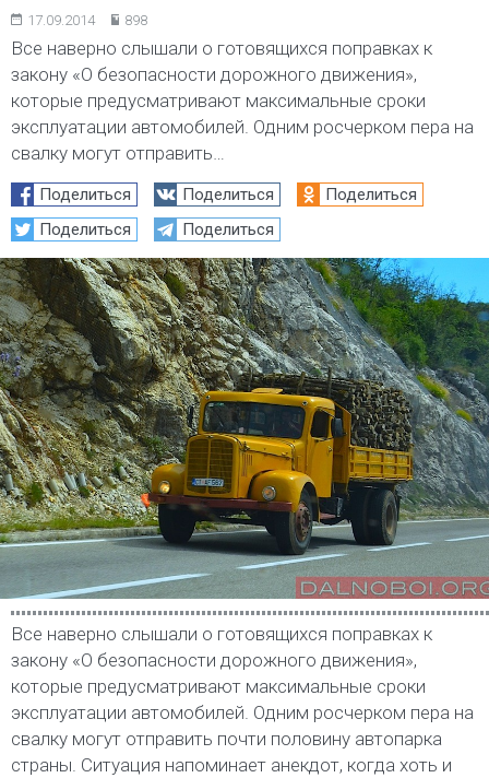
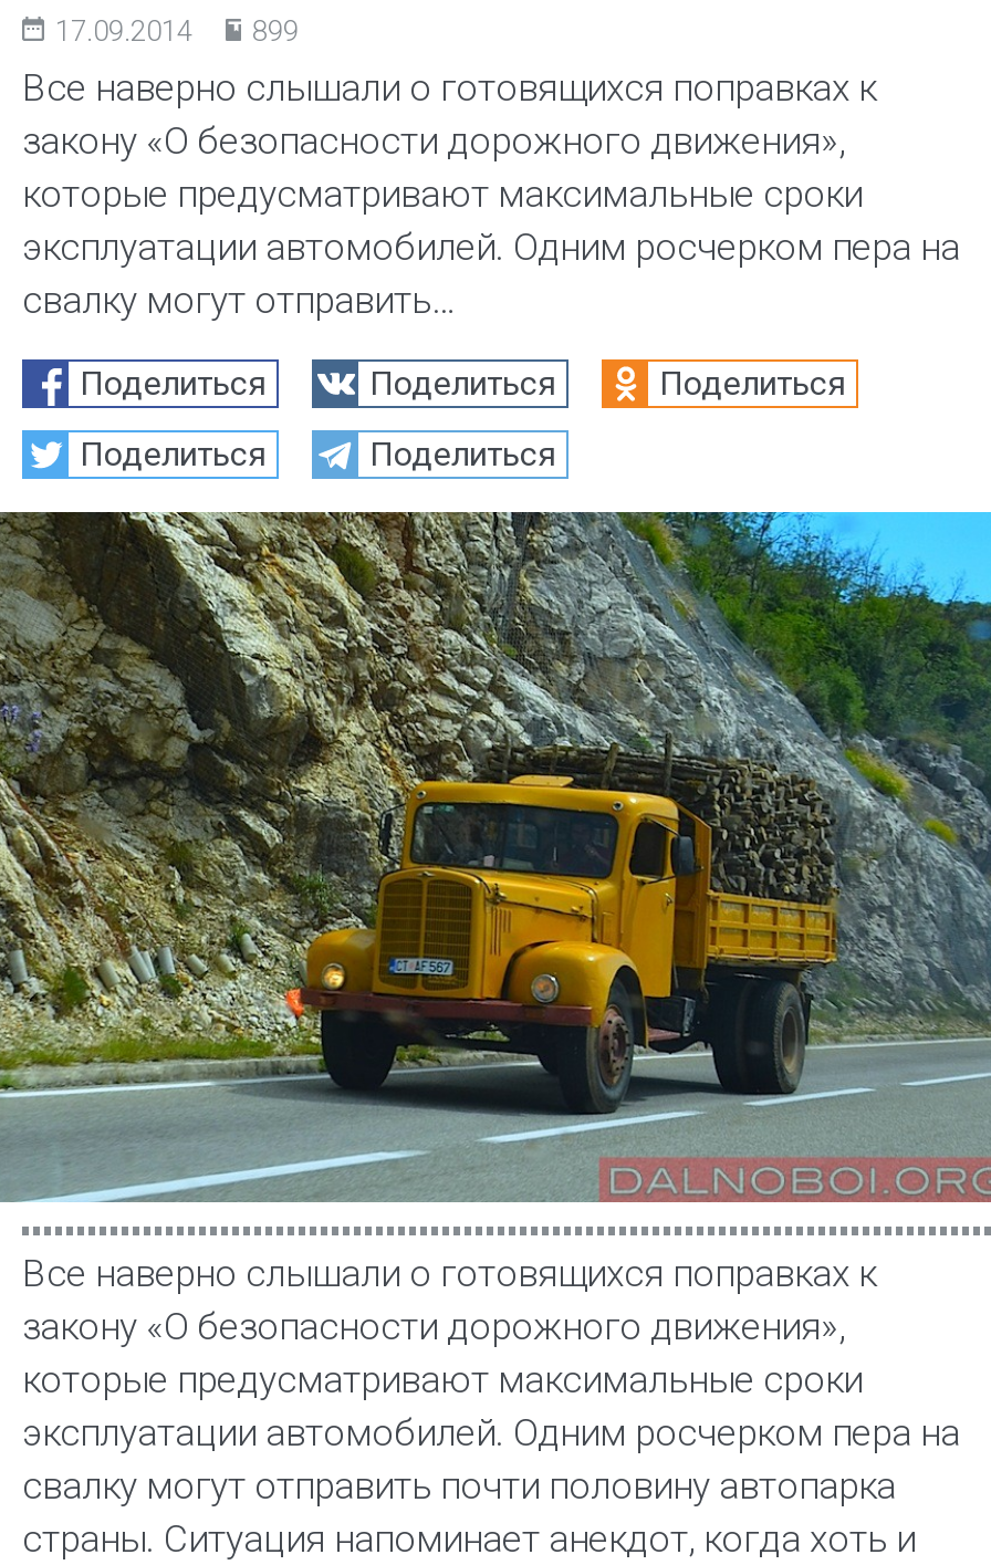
- 17.09.2014 898
+ 17.09.2014 899
